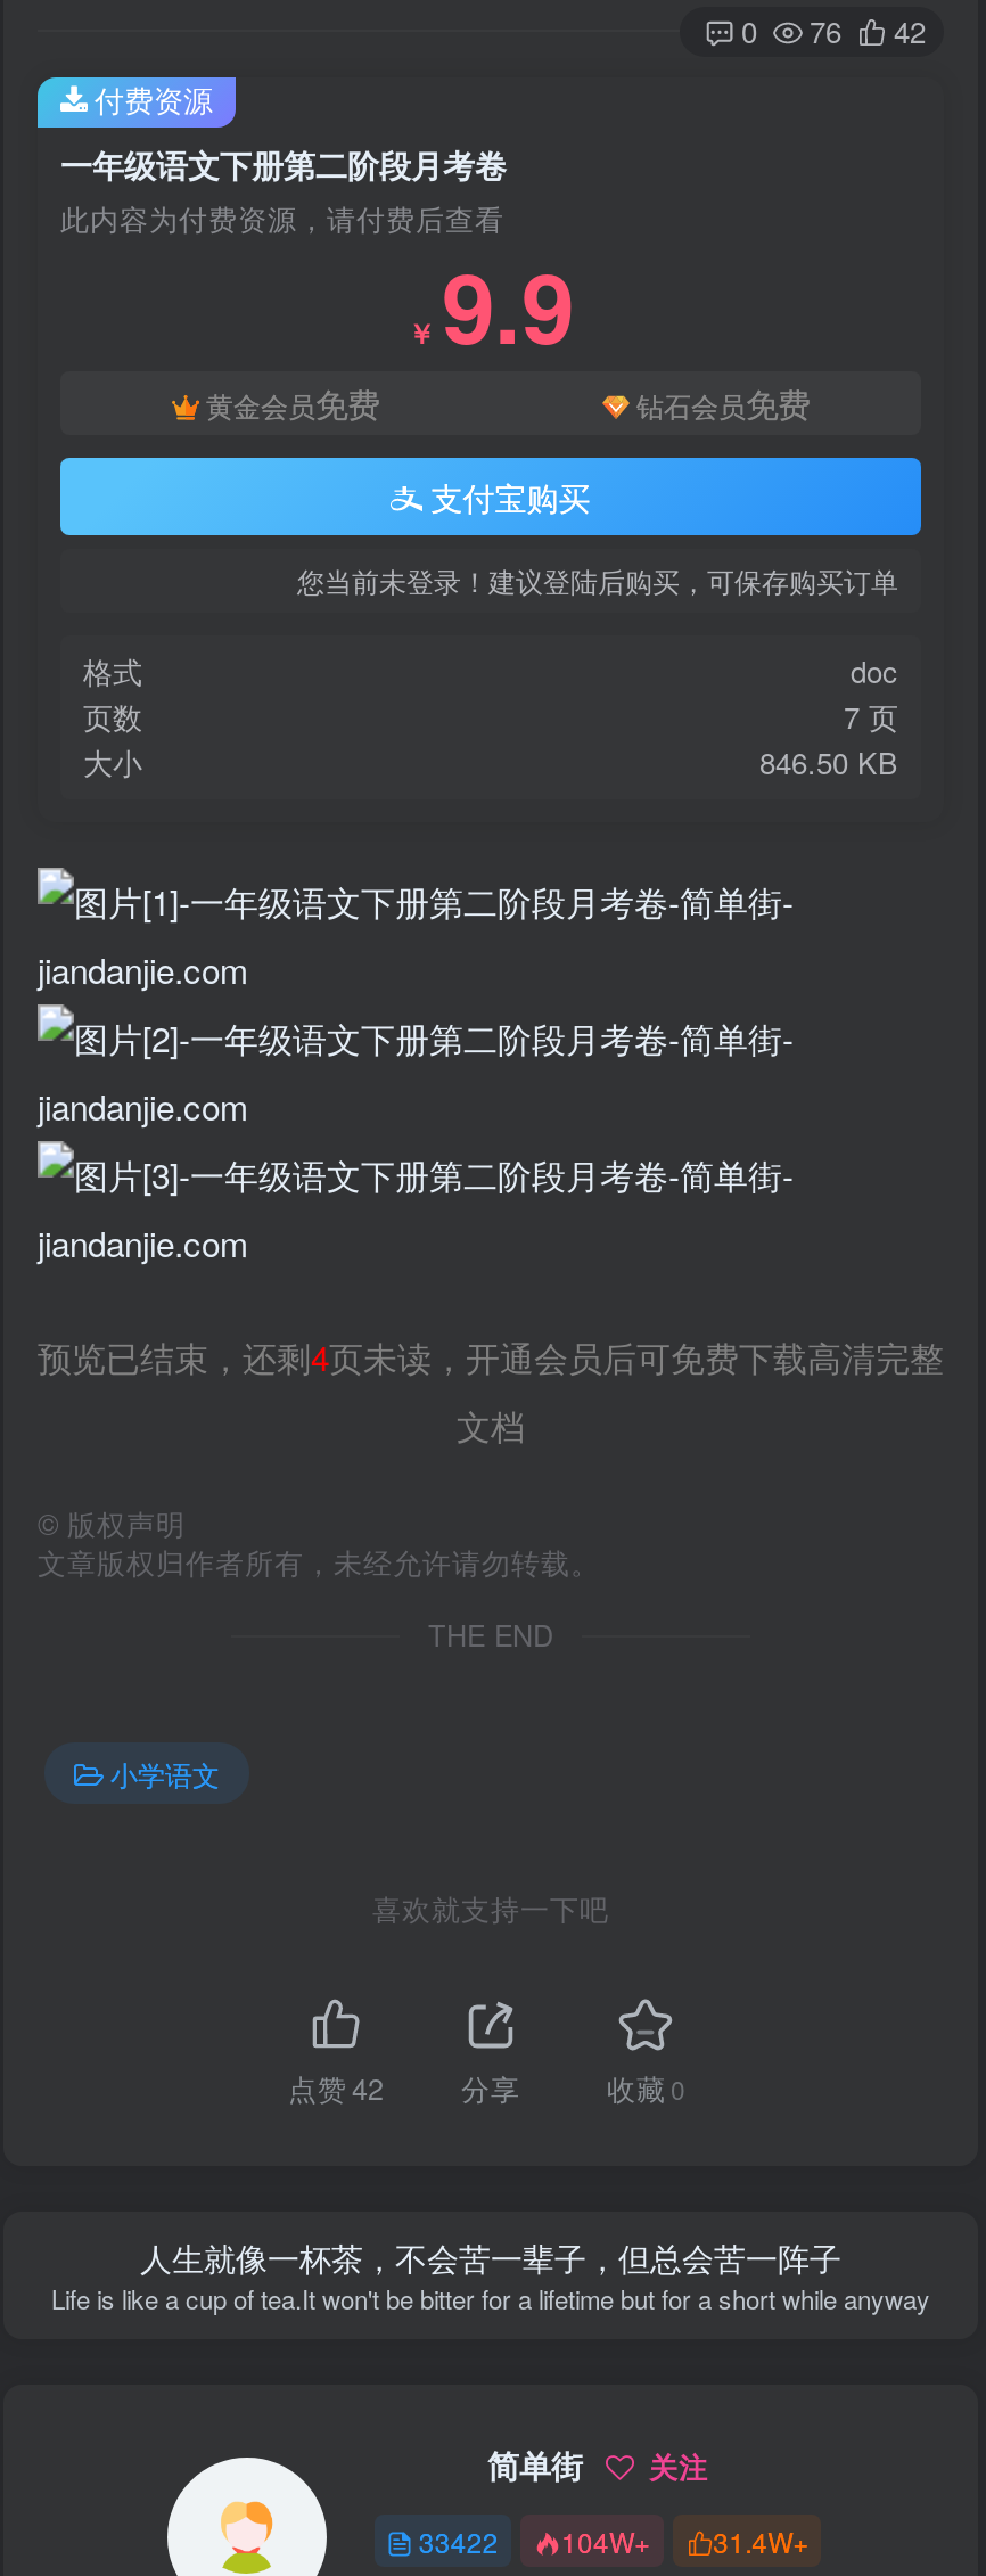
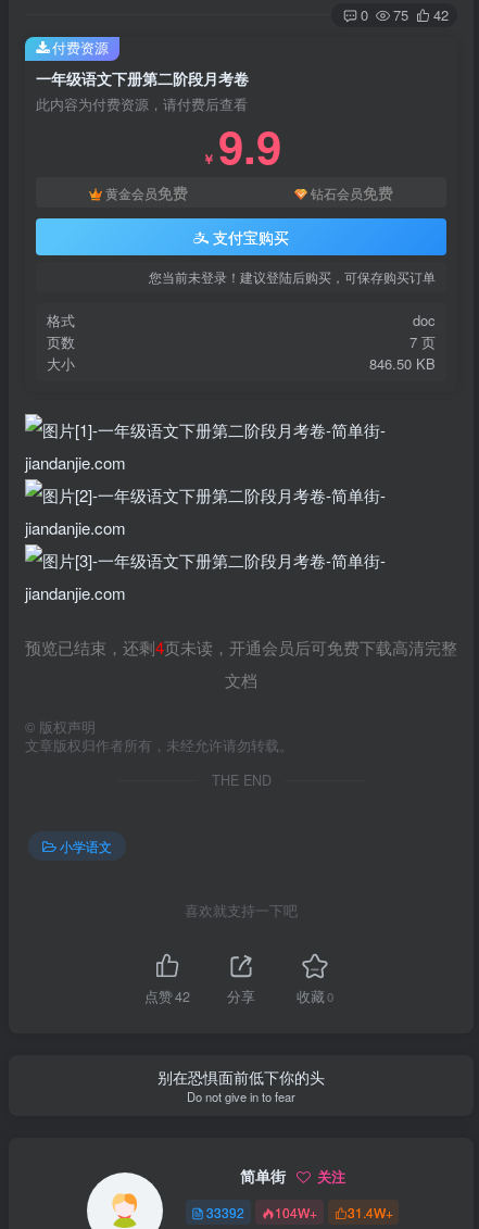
- 0 76 42
+ 0 75 42

- 人生就像一杯茶，不会苦一辈子，但总会苦一阵子
- Life is like a cup of tea.It won't be bitter for a lifetime but for a short while anyway
+ 别在恐惧面前低下你的头
+ Do not give in to fear

- 33422 104W+ 31.4W+
+ 33392 104W+ 31.4W+
